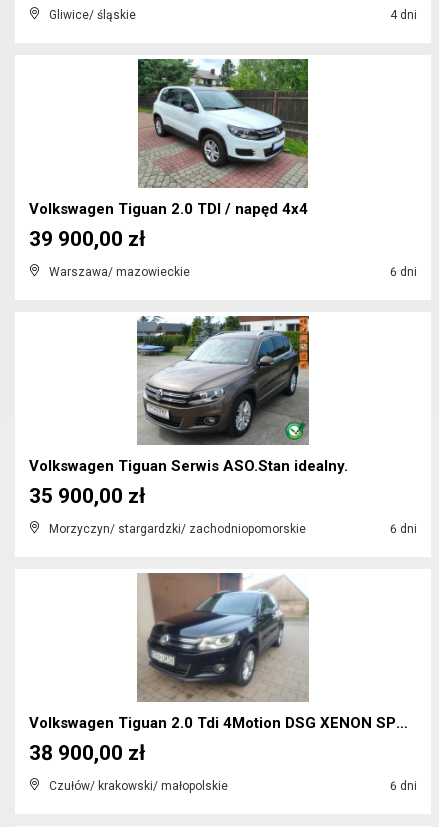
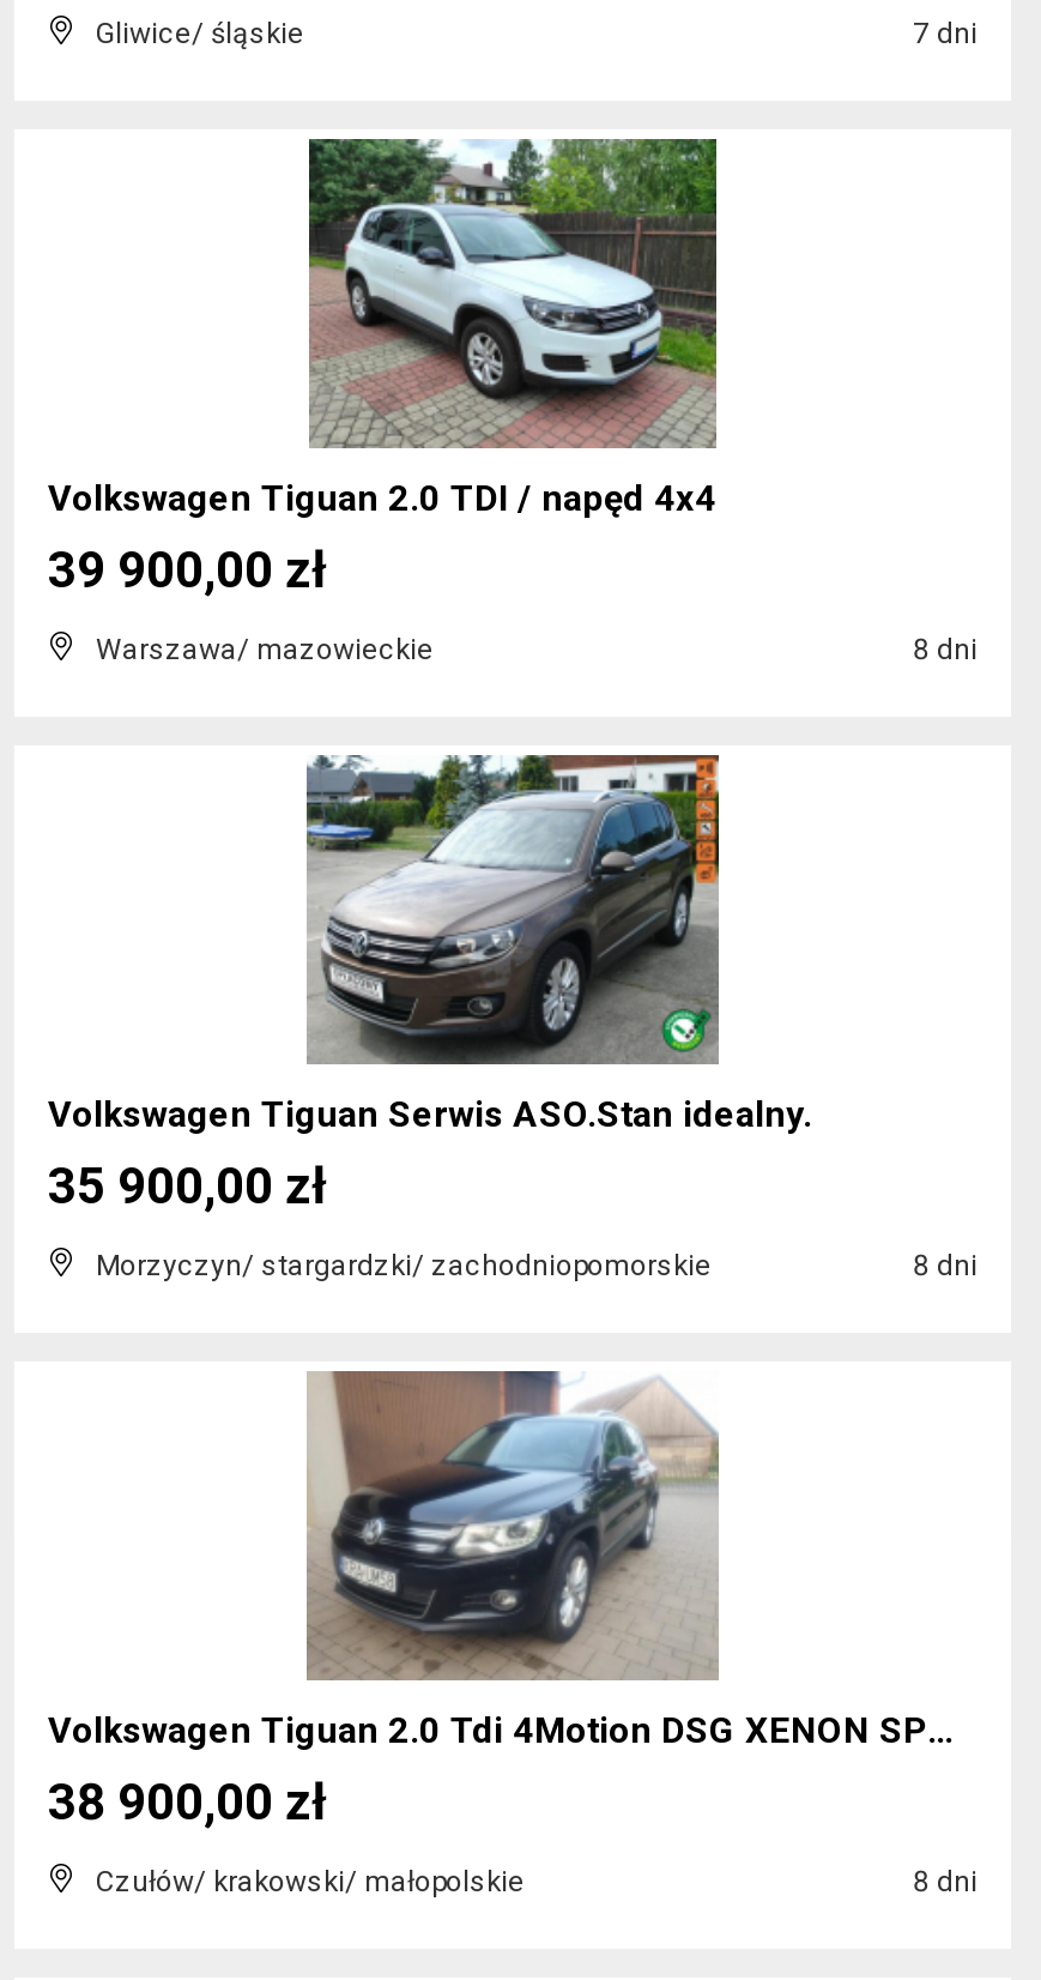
- 4 dni
+ 7 dni

- 6 dni
+ 8 dni

- 6 dni
+ 8 dni

- 6 dni
+ 8 dni
